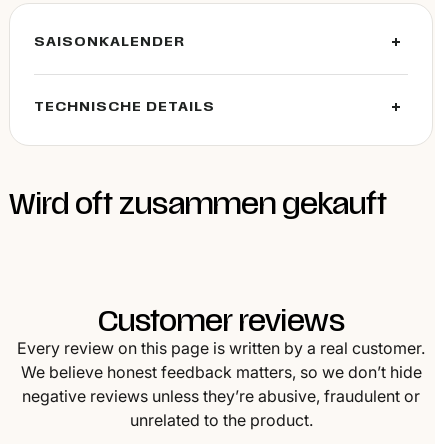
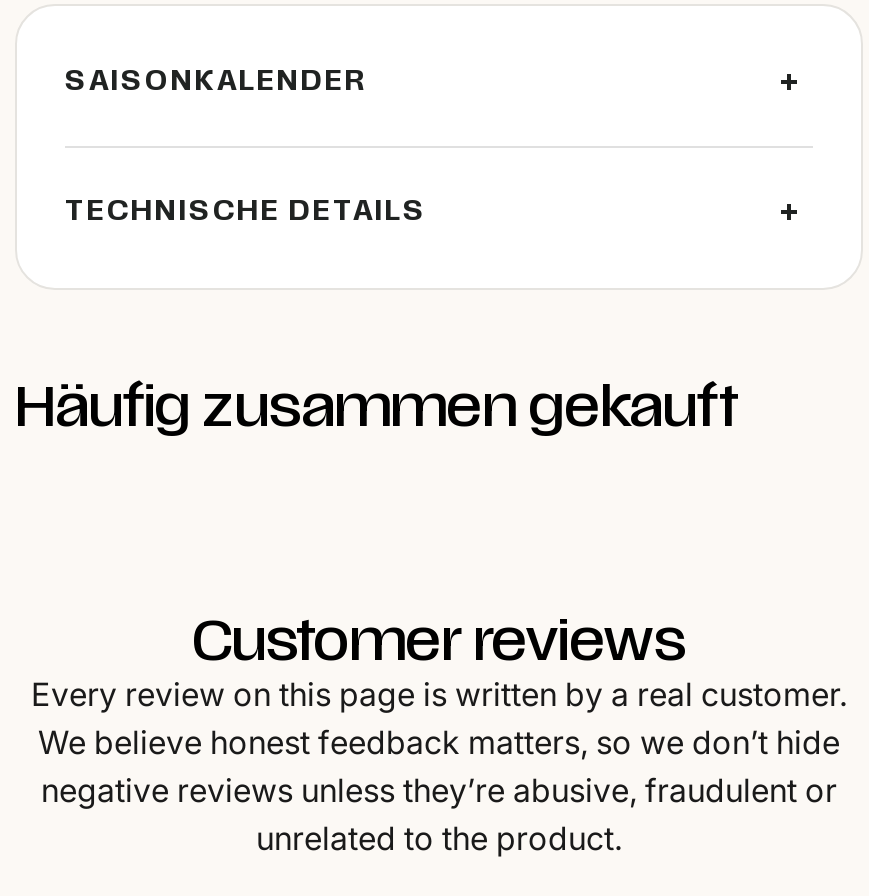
- Wird oft zusammen gekauft
+ Häufig zusammen gekauft
